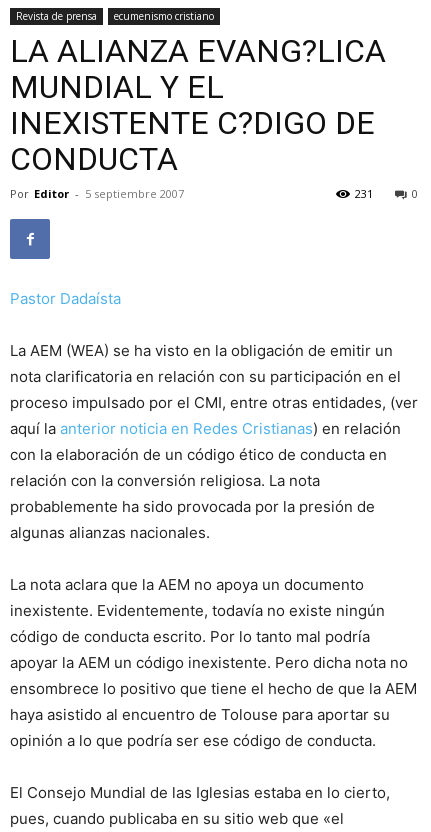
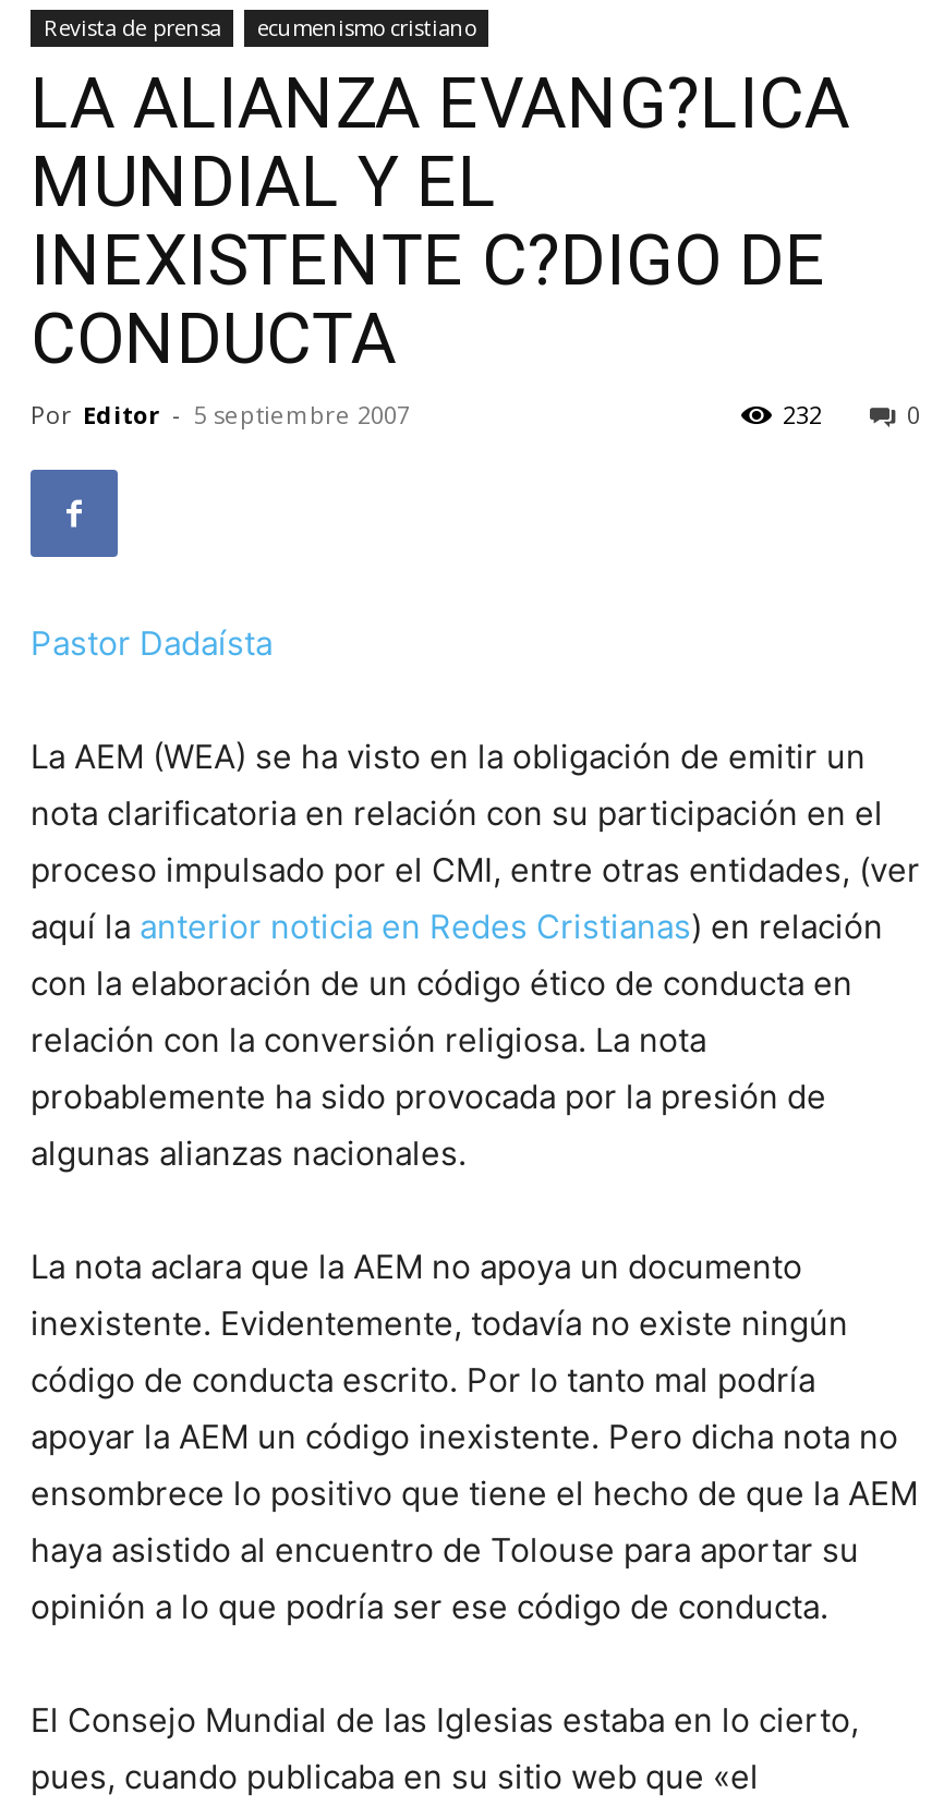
- 231
+ 232
